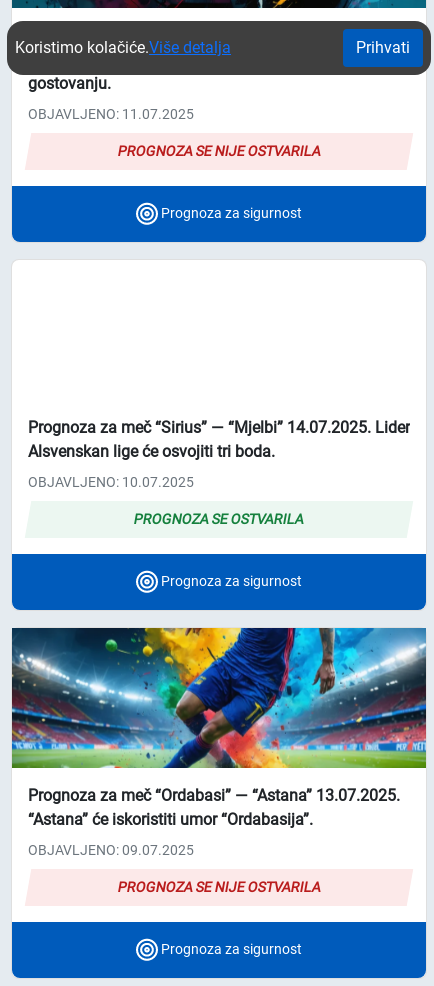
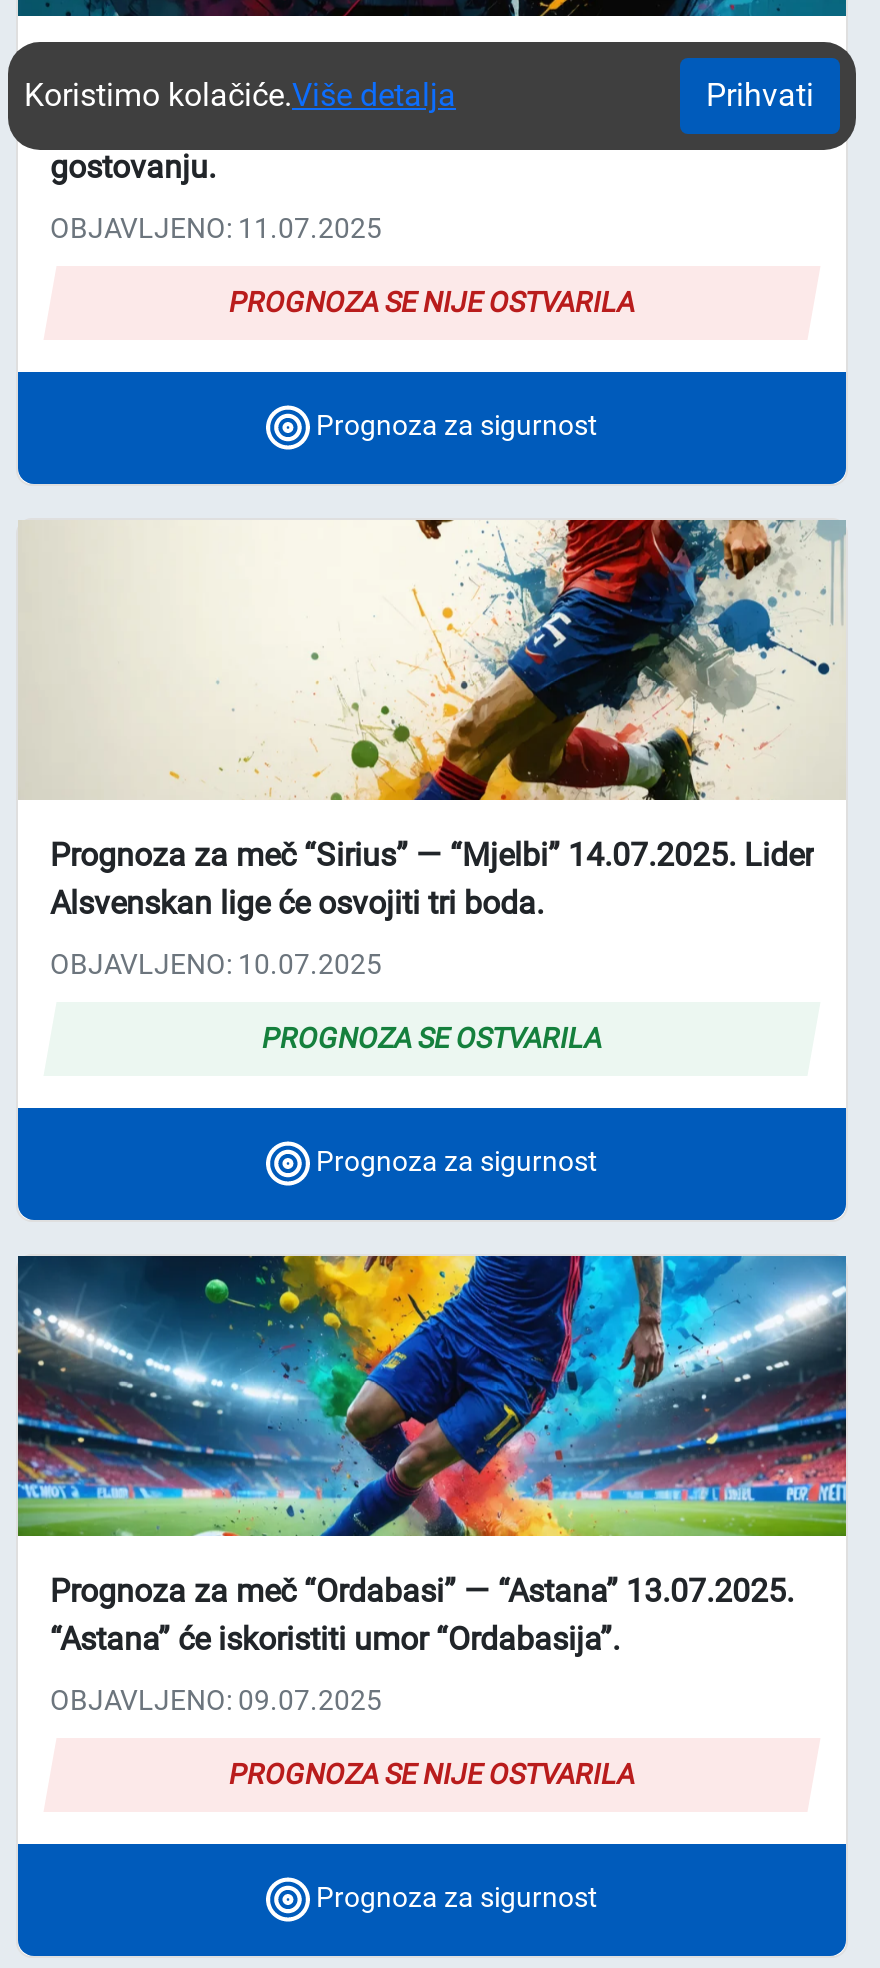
+ [image]
